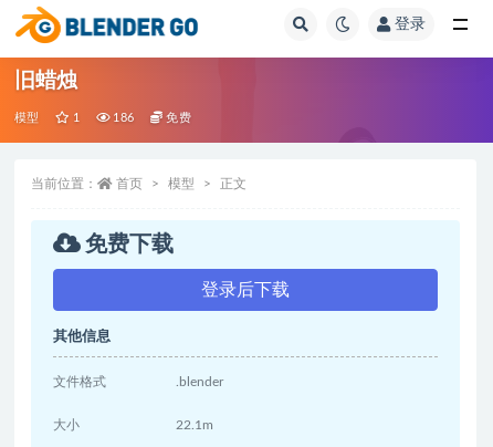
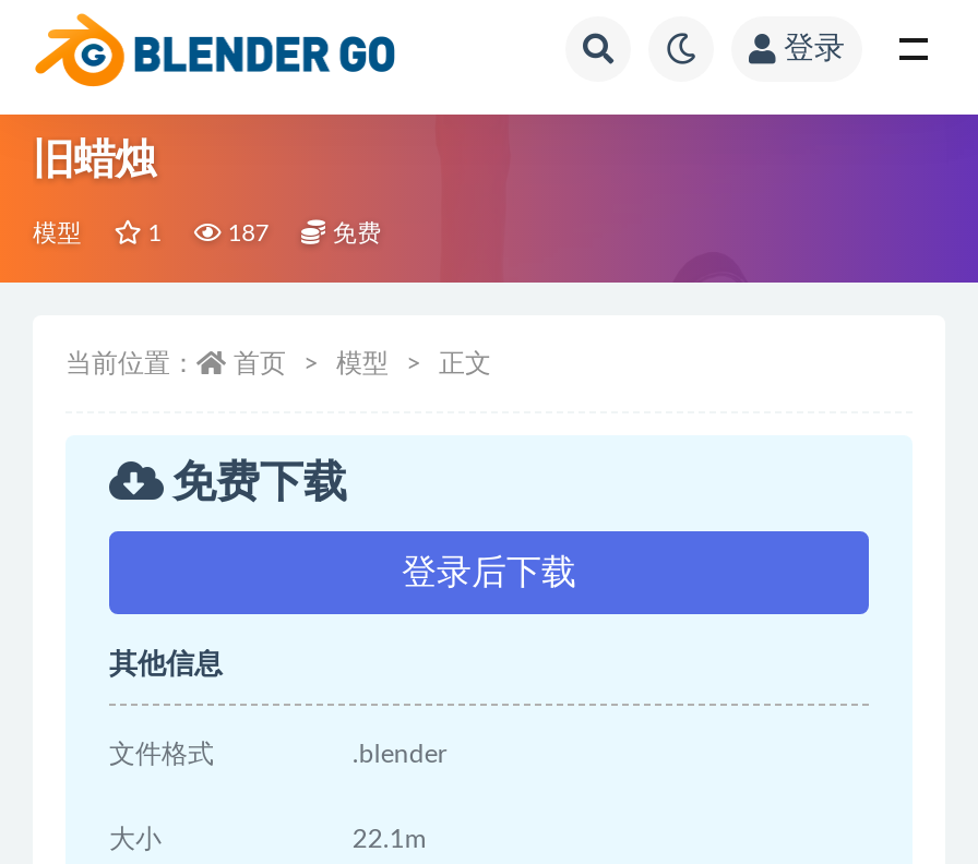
- 186
+ 187
